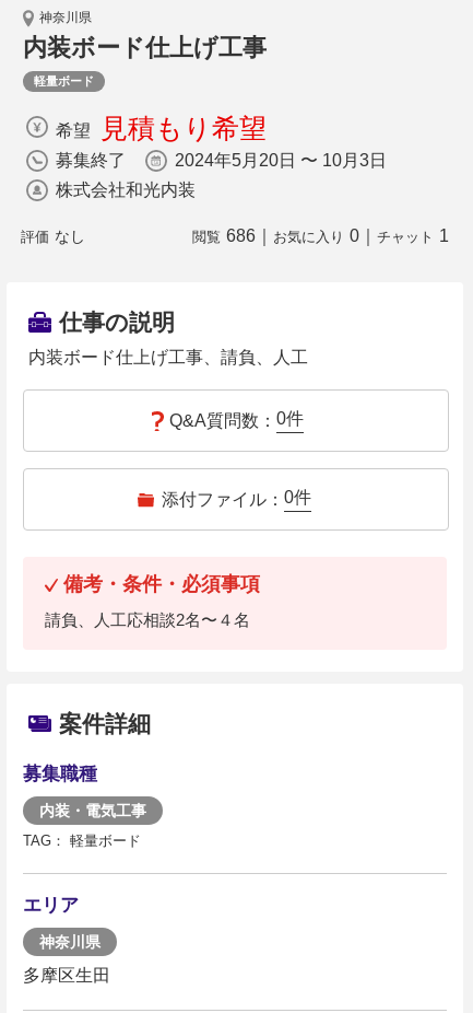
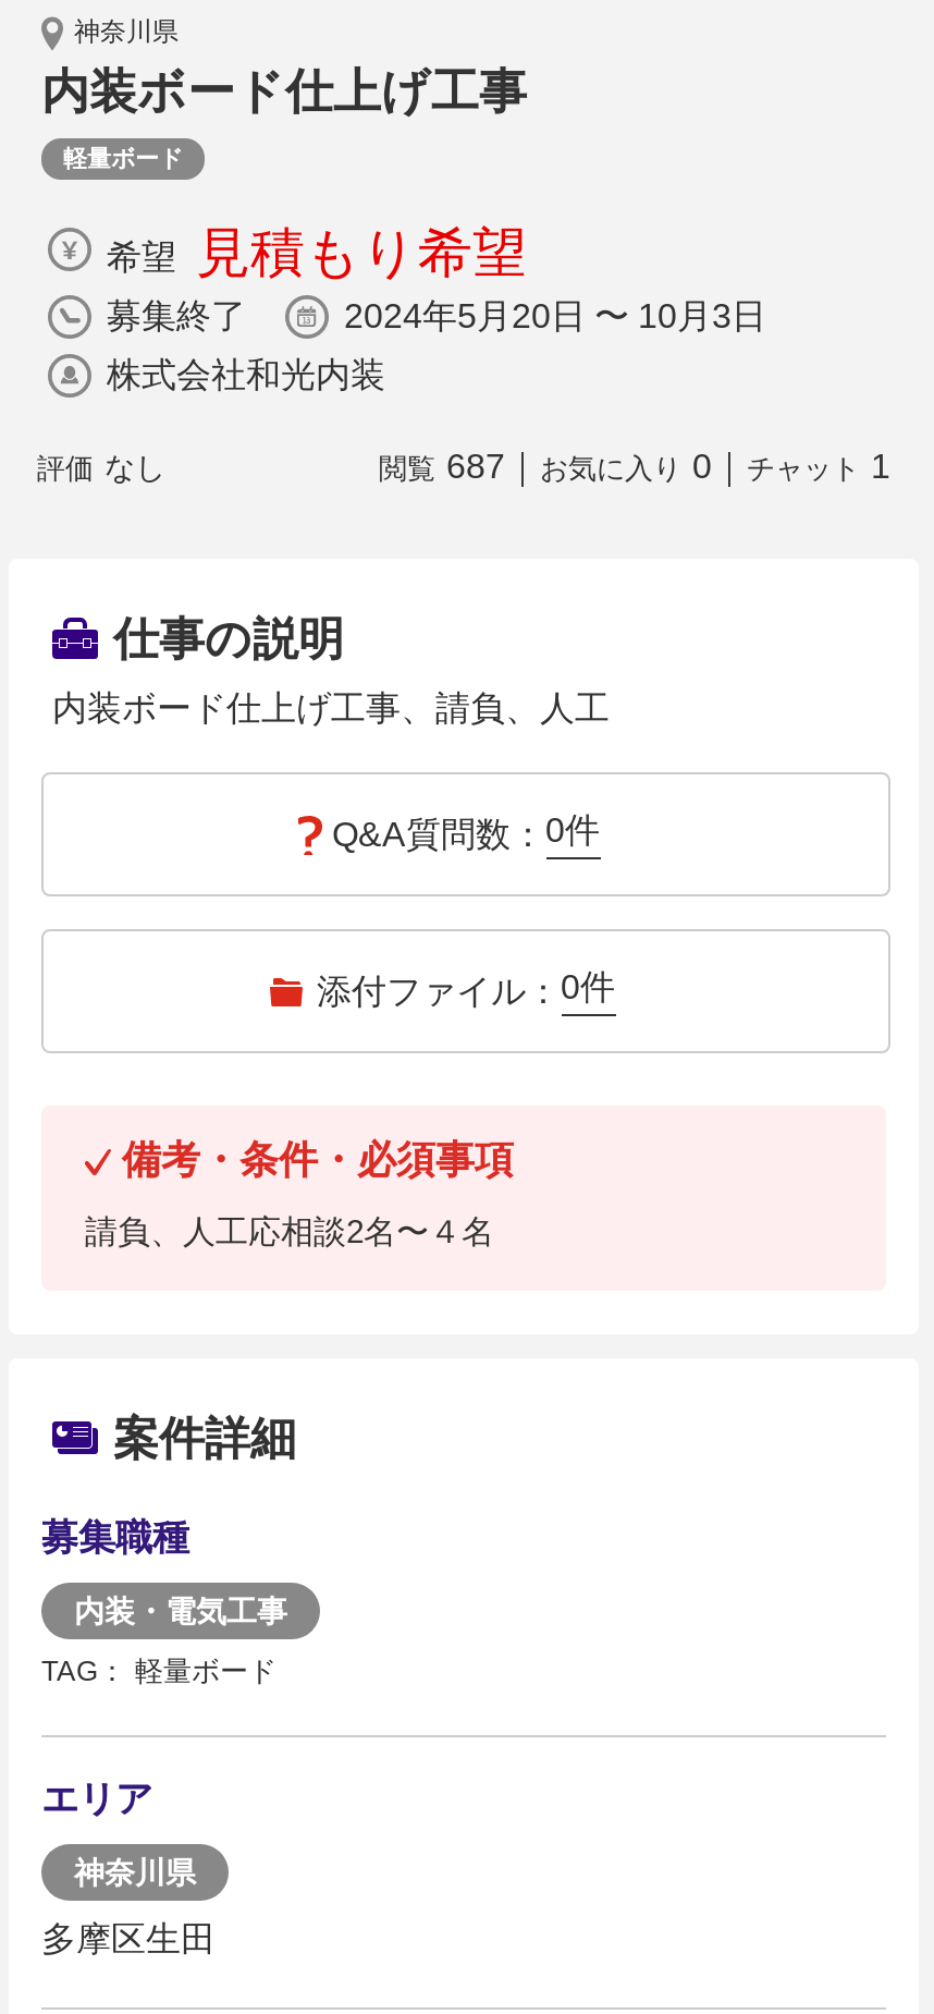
- 閲覧 686｜お気に入り 0｜チャット 1
+ 閲覧 687｜お気に入り 0｜チャット 1
